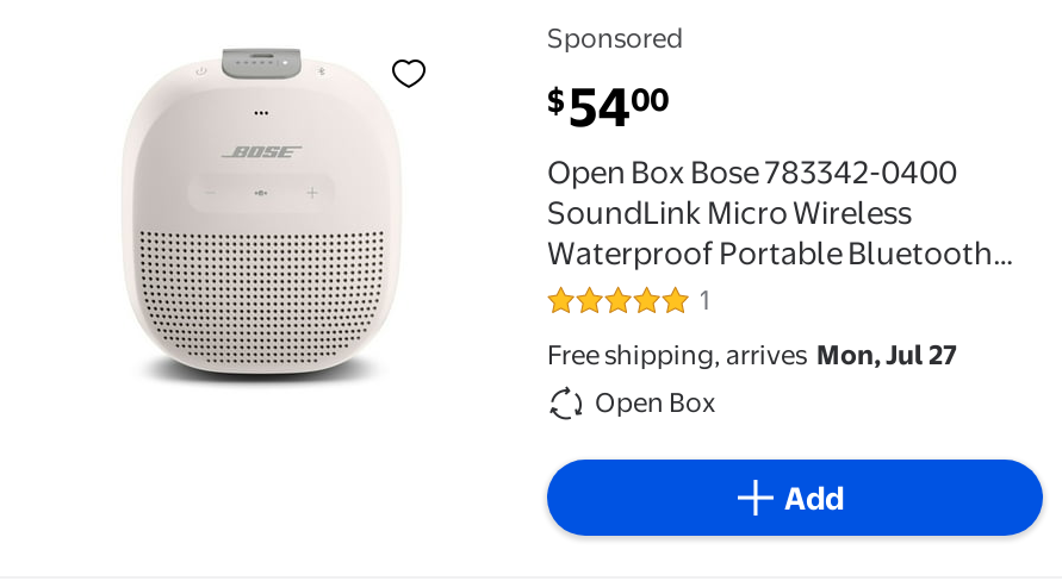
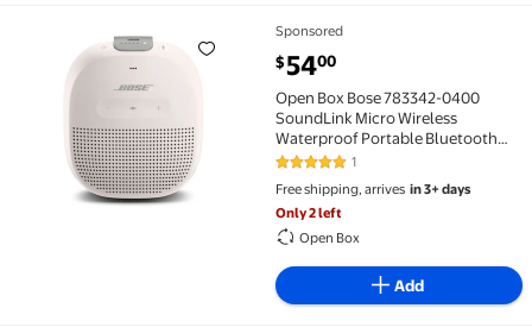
- Free shipping, arrives Mon, Jul 27
+ Free shipping, arrives in 3+ days
+ Only 2 left
